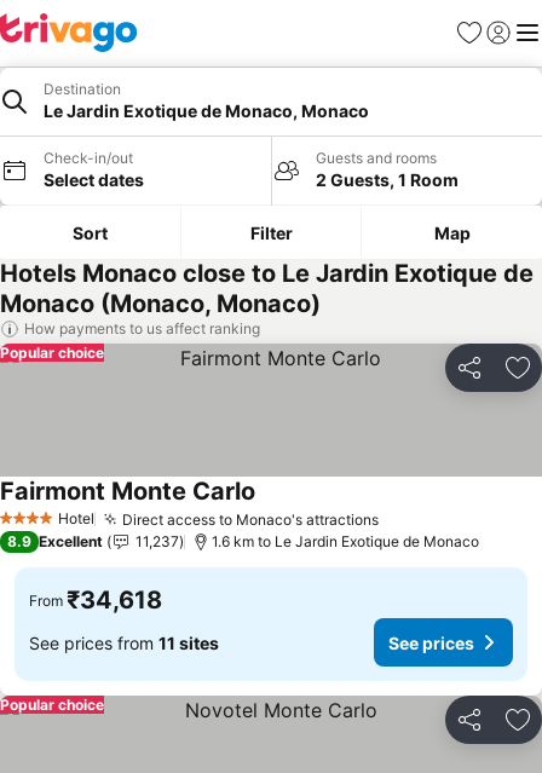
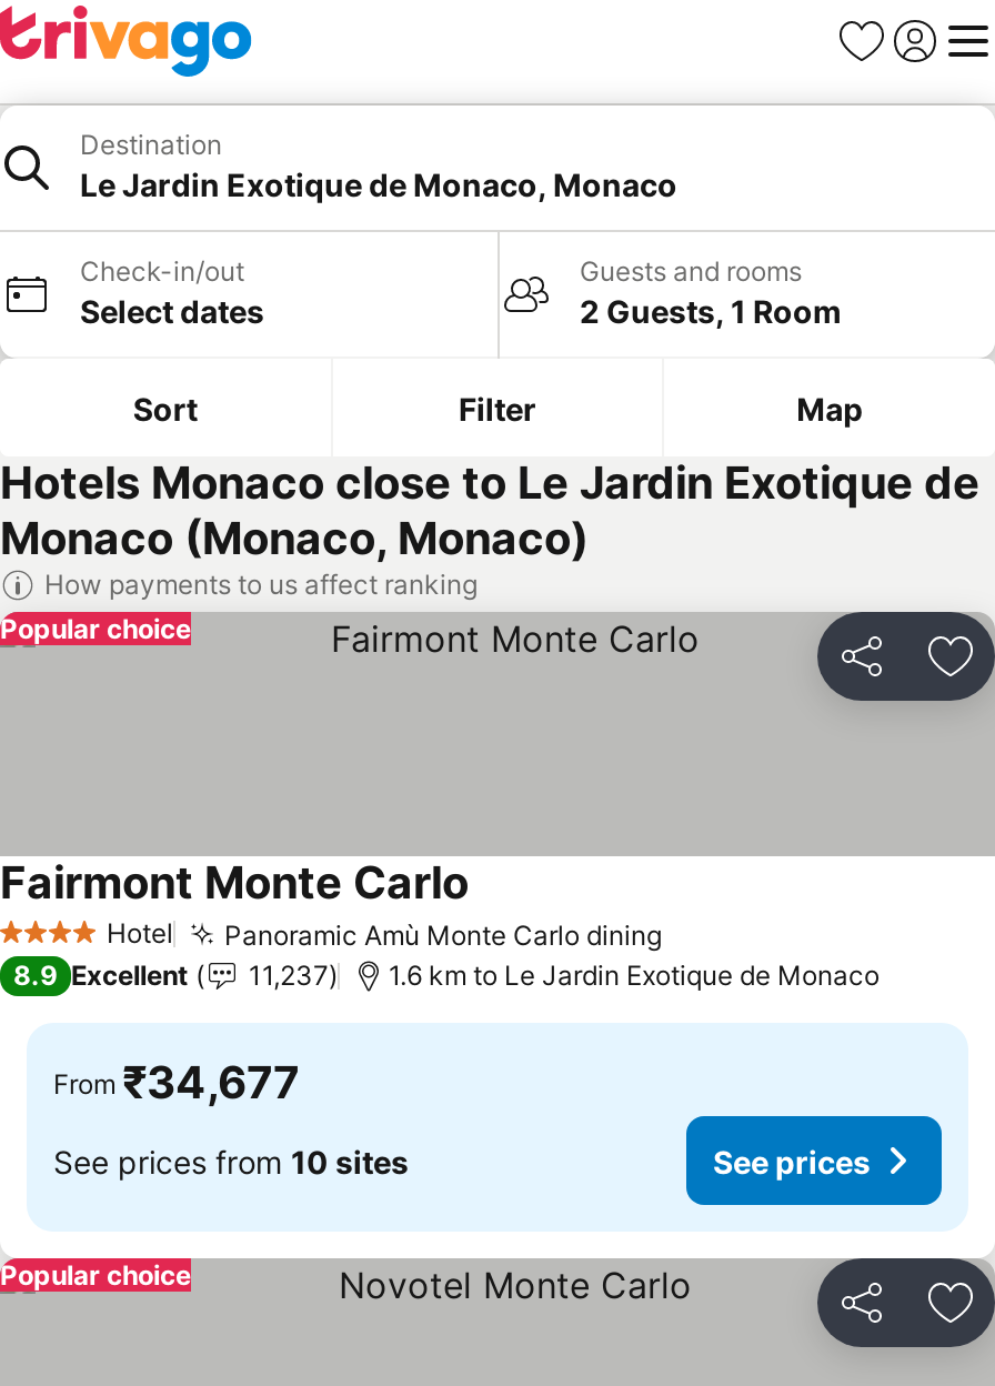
- Direct access to Monaco's attractions
+ Panoramic Amù Monte Carlo dining

- From ₹34,618
+ From ₹34,677

- See prices from 11 sites
+ See prices from 10 sites
